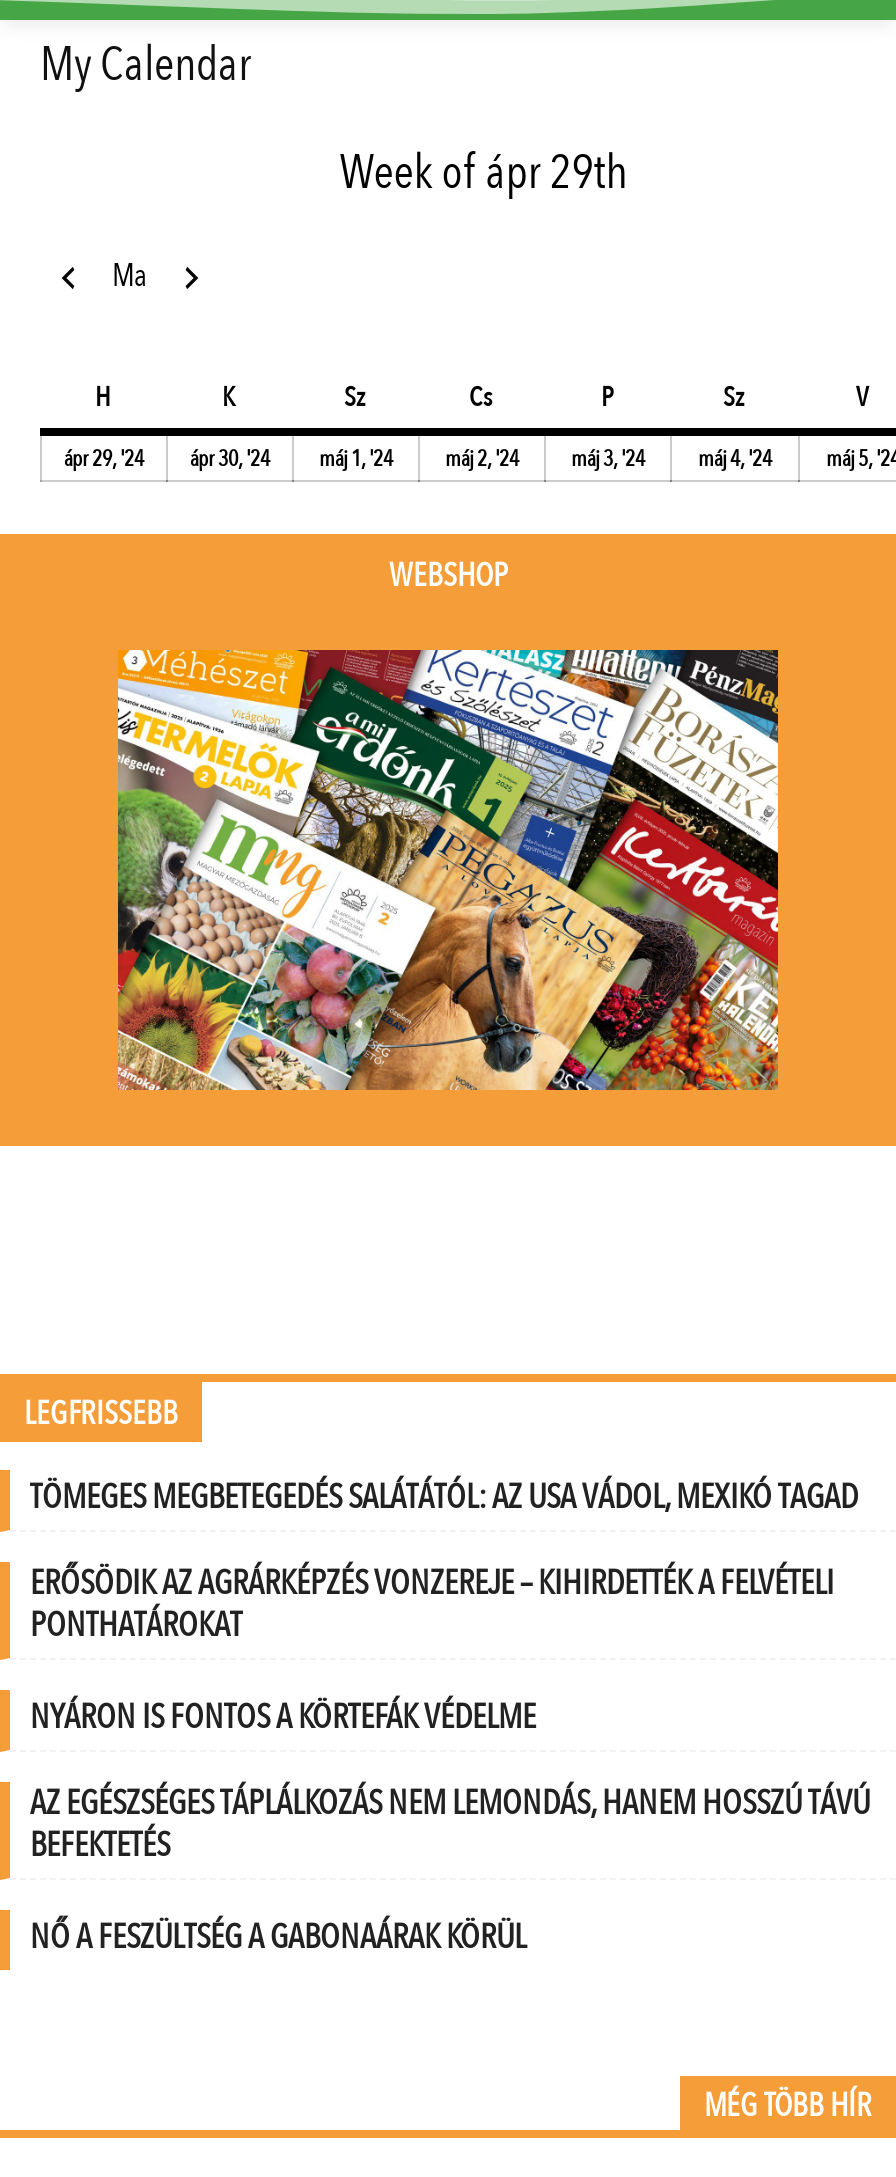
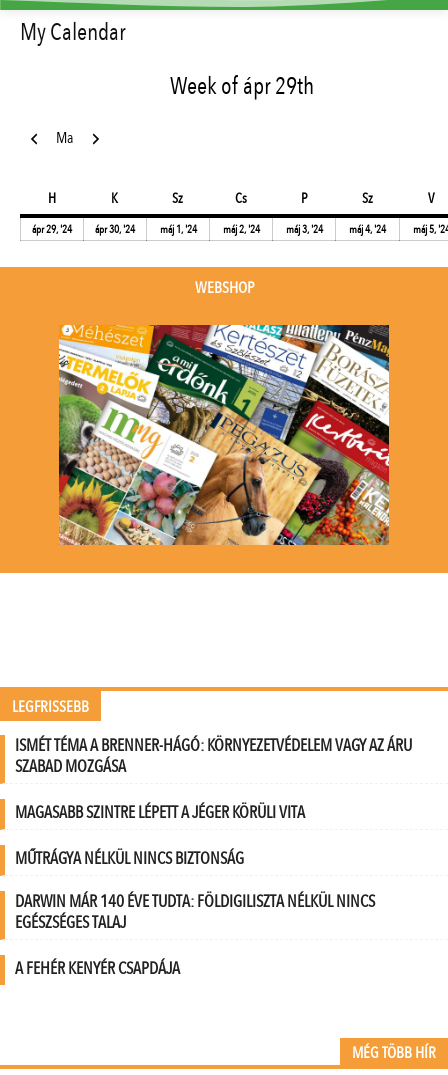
- TÖMEGES MEGBETEGEDÉS SALÁTÁTÓL: AZ USA VÁDOL, MEXIKÓ TAGAD
+ ISMÉT TÉMA A BRENNER-HÁGÓ: KÖRNYEZETVÉDELEM VAGY AZ ÁRU
+ SZABAD MOZGÁSA

- ERŐSÖDIK AZ AGRÁRKÉPZÉS VONZEREJE – KIHIRDETTÉK A FELVÉTELI
- PONTHATÁROKAT
+ MAGASABB SZINTRE LÉPETT A JÉGER KÖRÜLI VITA

- NYÁRON IS FONTOS A KÖRTEFÁK VÉDELME
+ MŰTRÁGYA NÉLKÜL NINCS BIZTONSÁG

- AZ EGÉSZSÉGES TÁPLÁLKOZÁS NEM LEMONDÁS, HANEM HOSSZÚ TÁVÚ
- BEFEKTETÉS
+ DARWIN MÁR 140 ÉVE TUDTA: FÖLDIGILISZTA NÉLKÜL NINCS
+ EGÉSZSÉGES TALAJ

- NŐ A FESZÜLTSÉG A GABONAÁRAK KÖRÜL
+ A FEHÉR KENYÉR CSAPDÁJA
